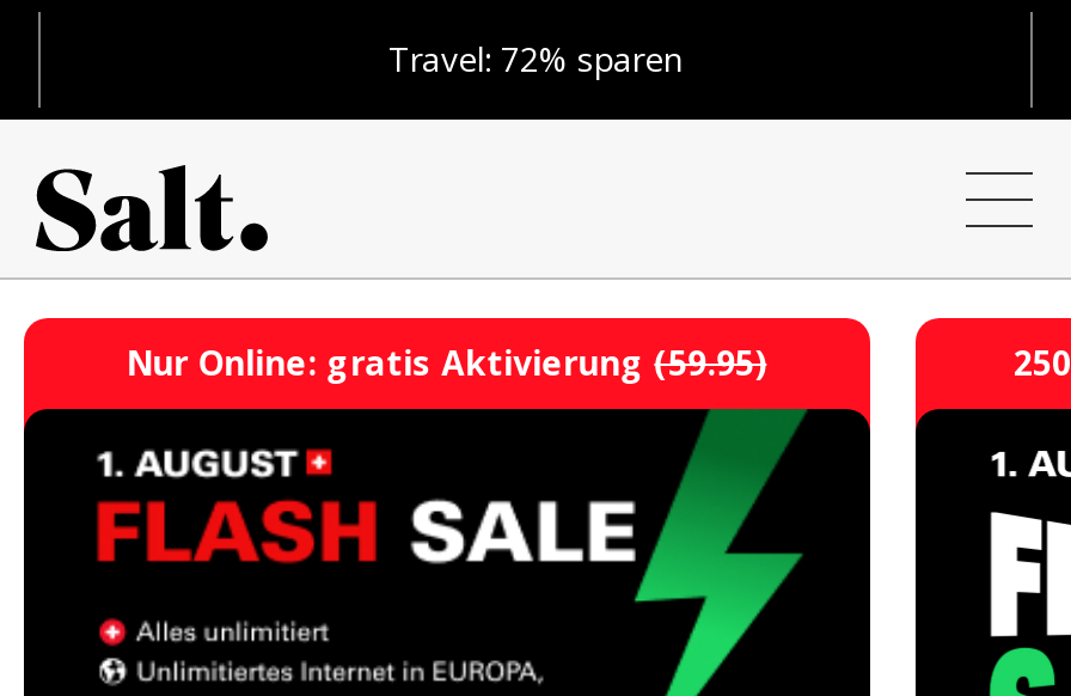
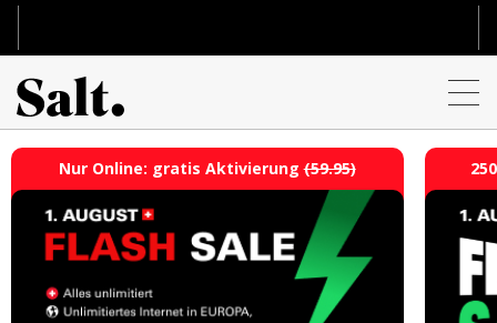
- Travel: 72% sparen
